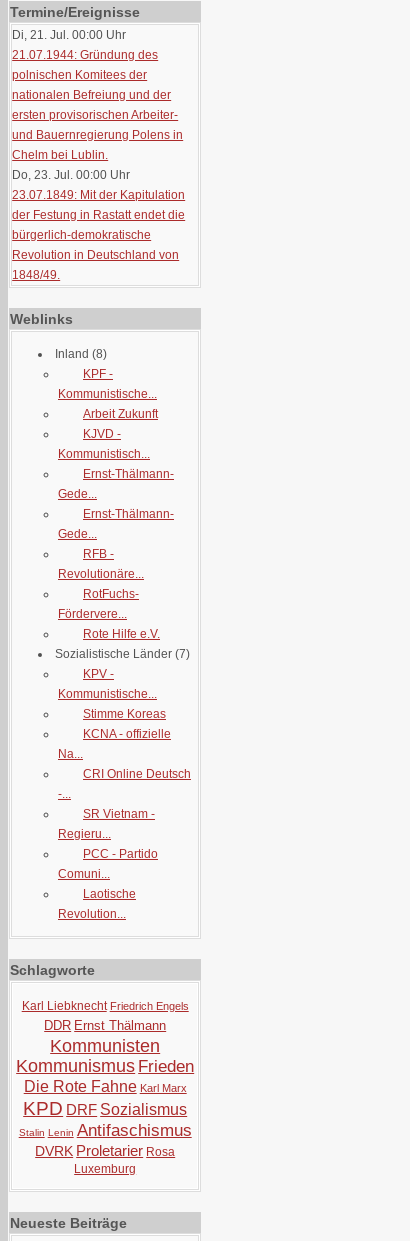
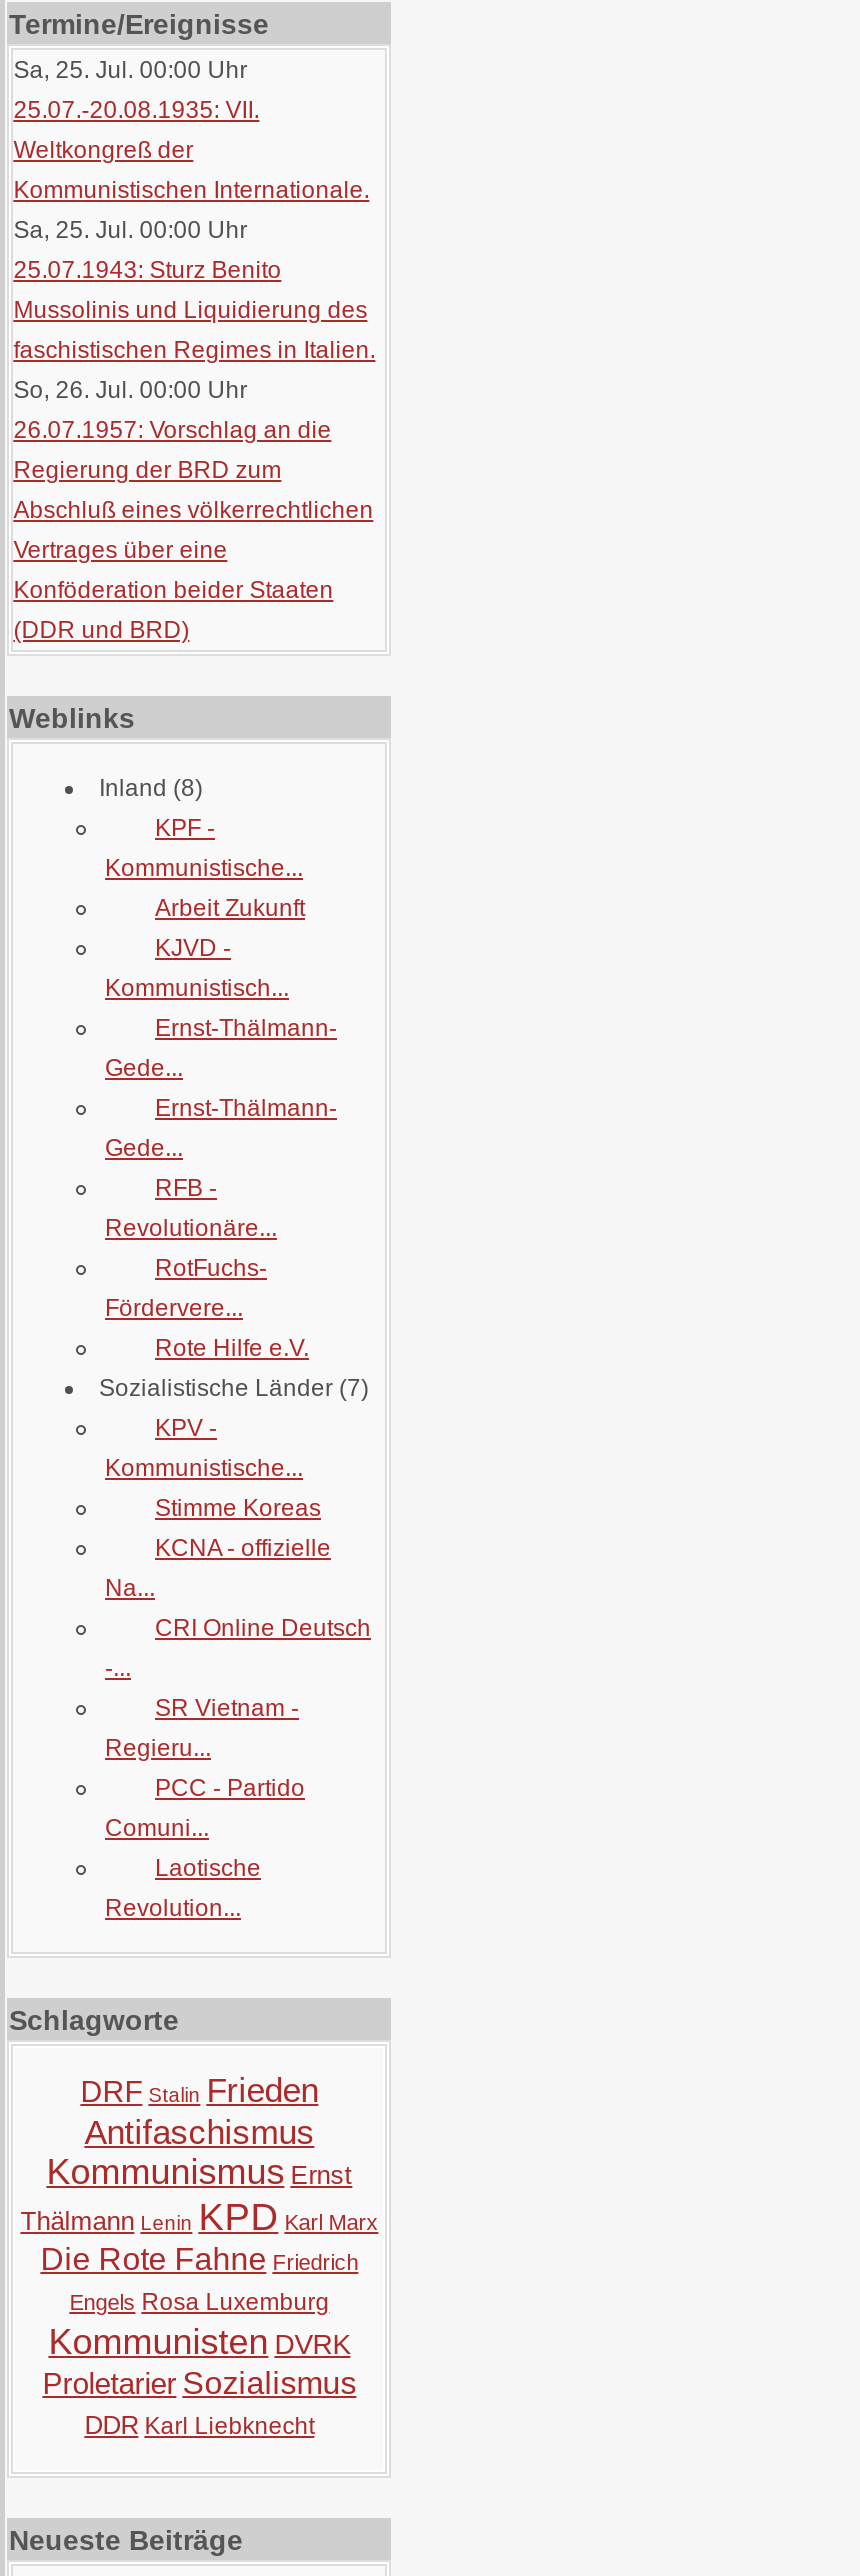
- Di, 21. Jul. 00:00 Uhr
- 21.07.1944: Gründung des
- polnischen Komitees der
- nationalen Befreiung und der
- ersten provisorischen Arbeiter-
- und Bauernregierung Polens in
- Chelm bei Lublin.
- Do, 23. Jul. 00:00 Uhr
- 23.07.1849: Mit der Kapitulation
- der Festung in Rastatt endet die
- bürgerlich-demokratische
- Revolution in Deutschland von
- 1848/49.
+ Sa, 25. Jul. 00:00 Uhr
+ 25.07.-20.08.1935: VII.
+ Weltkongreß der
+ Kommunistischen Internationale.
+ Sa, 25. Jul. 00:00 Uhr
+ 25.07.1943: Sturz Benito
+ Mussolinis und Liquidierung des
+ faschistischen Regimes in Italien.
+ So, 26. Jul. 00:00 Uhr
+ 26.07.1957: Vorschlag an die
+ Regierung der BRD zum
+ Abschluß eines völkerrechtlichen
+ Vertrages über eine
+ Konföderation beider Staaten
+ (DDR und BRD)

- Karl Liebknecht Friedrich Engels
- DDR Ernst Thälmann
- Kommunisten
- Kommunismus Frieden
- Die Rote Fahne Karl Marx
- KPD DRF Sozialismus
- Stalin Lenin Antifaschismus
- DVRK Proletarier Rosa
- Luxemburg
+ DRF Stalin Frieden
+ Antifaschismus
+ Kommunismus Ernst
+ Thälmann Lenin KPD Karl Marx
+ Die Rote Fahne Friedrich
+ Engels Rosa Luxemburg
+ Kommunisten DVRK
+ Proletarier Sozialismus
+ DDR Karl Liebknecht
